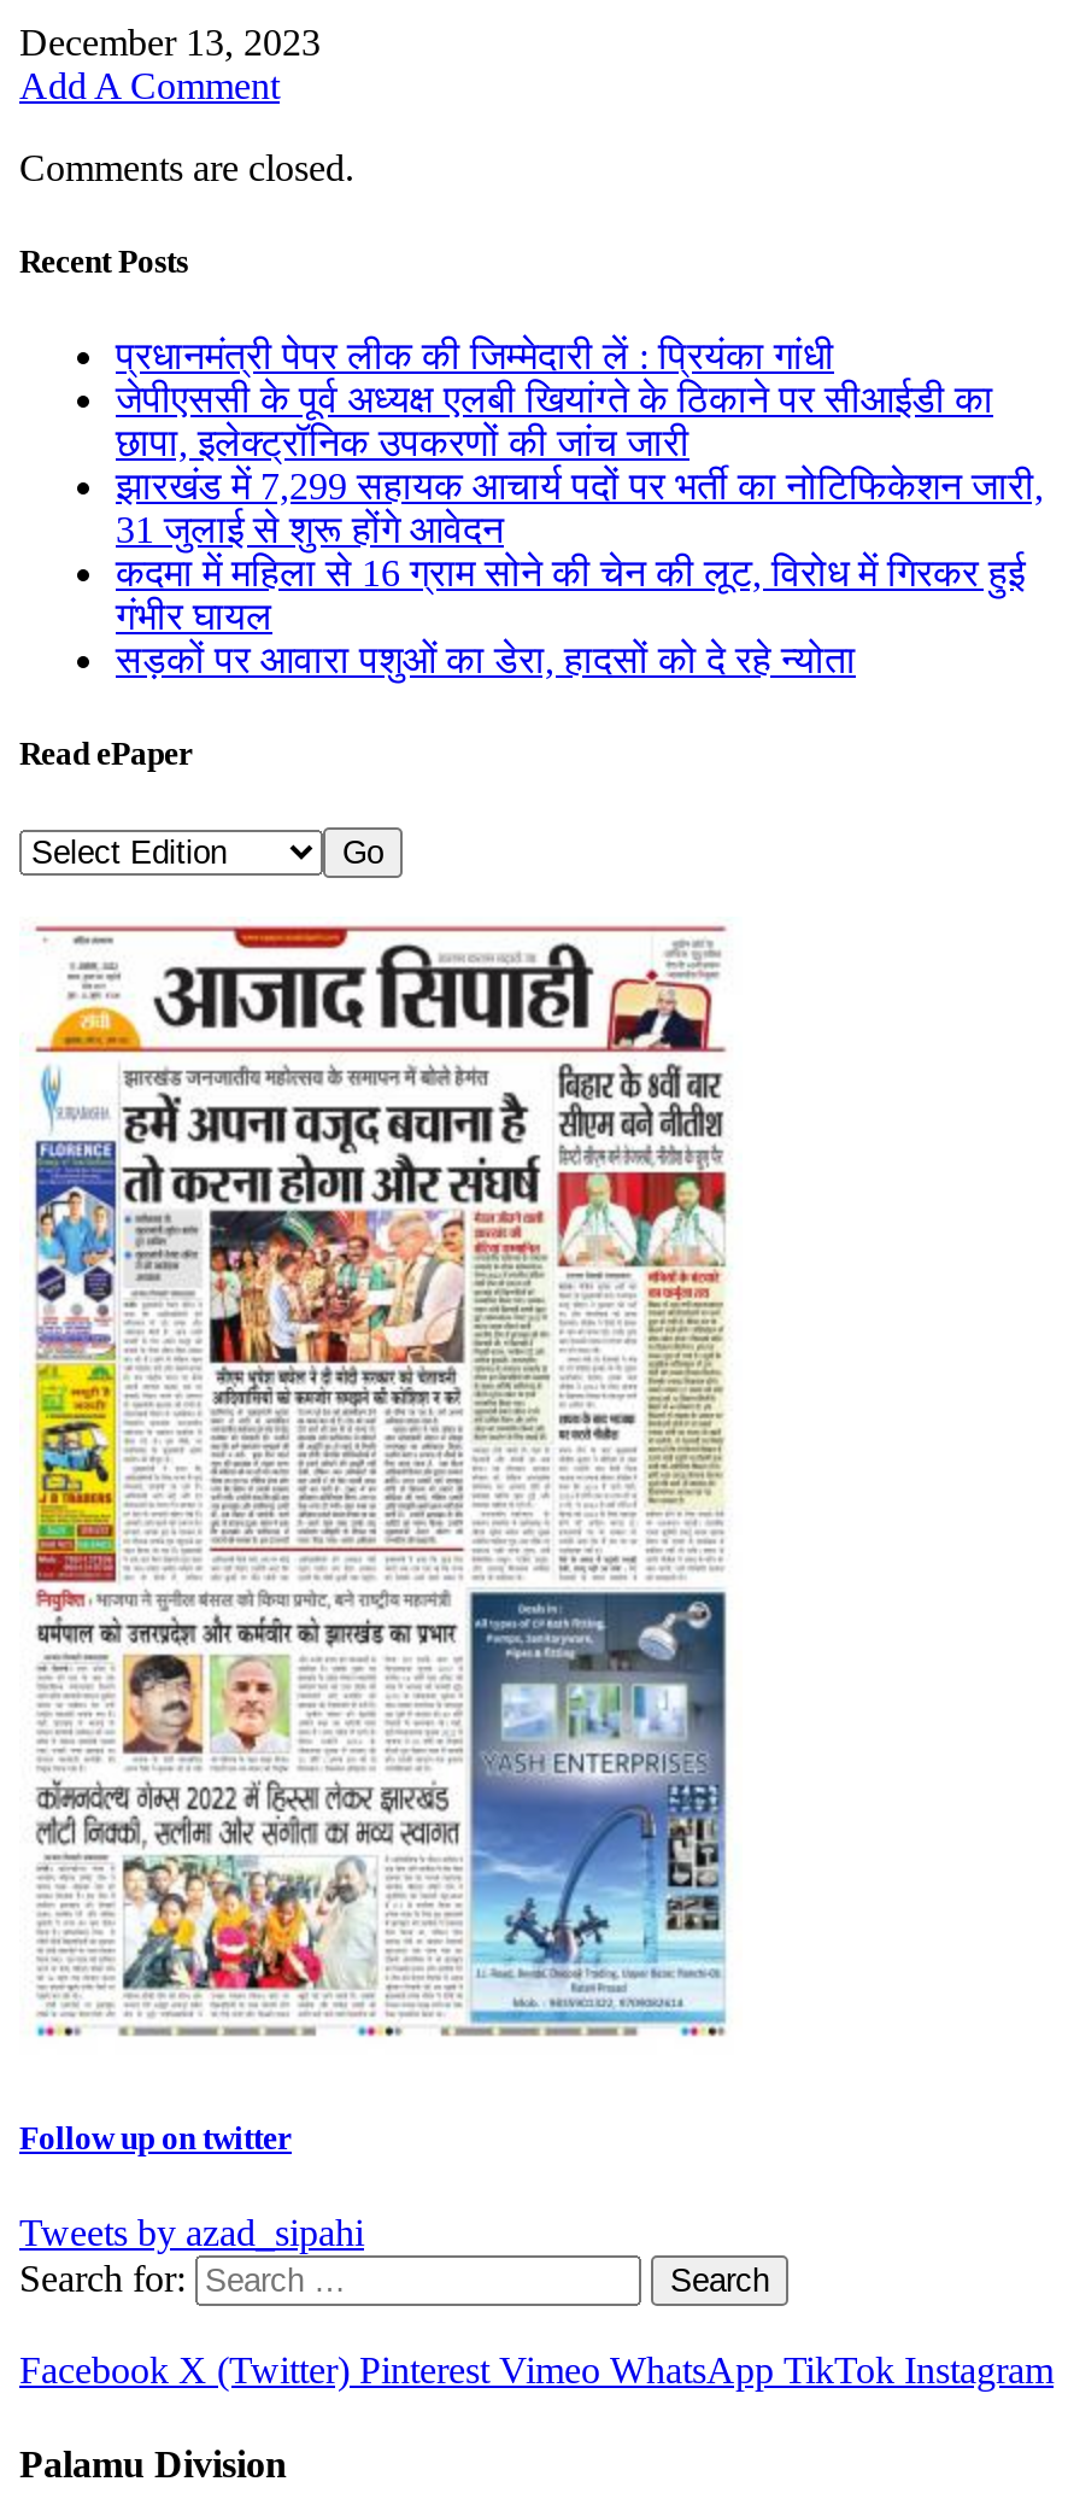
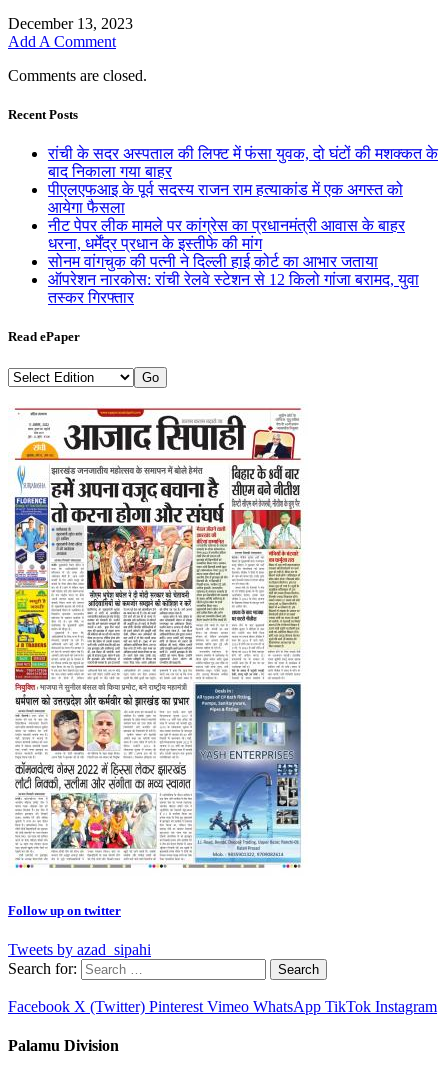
- प्रधानमंत्री पेपर लीक की जिम्मेदारी लें : प्रियंका गांधी
- जेपीएससी के पूर्व अध्यक्ष एलबी खियांग्ते के ठिकाने पर सीआईडी का
- छापा, इलेक्ट्रॉनिक उपकरणों की जांच जारी
- झारखंड में 7,299 सहायक आचार्य पदों पर भर्ती का नोटिफिकेशन जारी,
- 31 जुलाई से शुरू होंगे आवेदन
- कदमा में महिला से 16 ग्राम सोने की चेन की लूट, विरोध में गिरकर हुई
- गंभीर घायल
- सड़कों पर आवारा पशुओं का डेरा, हादसों को दे रहे न्योता
+ रांची के सदर अस्पताल की लिफ्ट में फंसा युवक, दो घंटों की मशक्कत के
+ बाद निकाला गया बाहर
+ पीएलएफआइ के पूर्व सदस्य राजन राम हत्याकांड में एक अगस्त को
+ आयेगा फैसला
+ नीट पेपर लीक मामले पर कांग्रेस का प्रधानमंत्री आवास के बाहर
+ धरना, धर्मेंद्र प्रधान के इस्तीफे की मांग
+ सोनम वांगचुक की पत्नी ने दिल्ली हाई कोर्ट का आभार जताया
+ ऑपरेशन नारकोस: रांची रेलवे स्टेशन से 12 किलो गांजा बरामद, युवा
+ तस्कर गिरफ्तार
